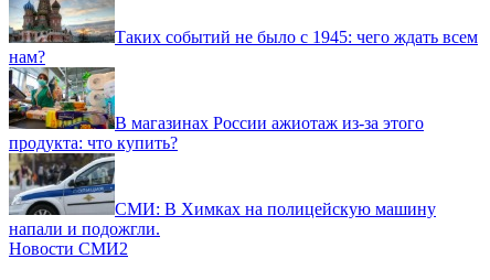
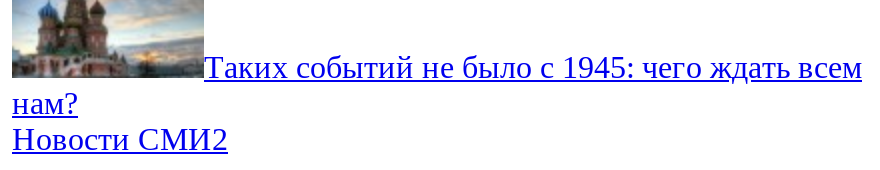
- [image]
- В магазинах России ажиотаж из-за этого
- продукта: что купить?

- [image]
- СМИ: В Химках на полицейскую машину
- напали и подожгли.
